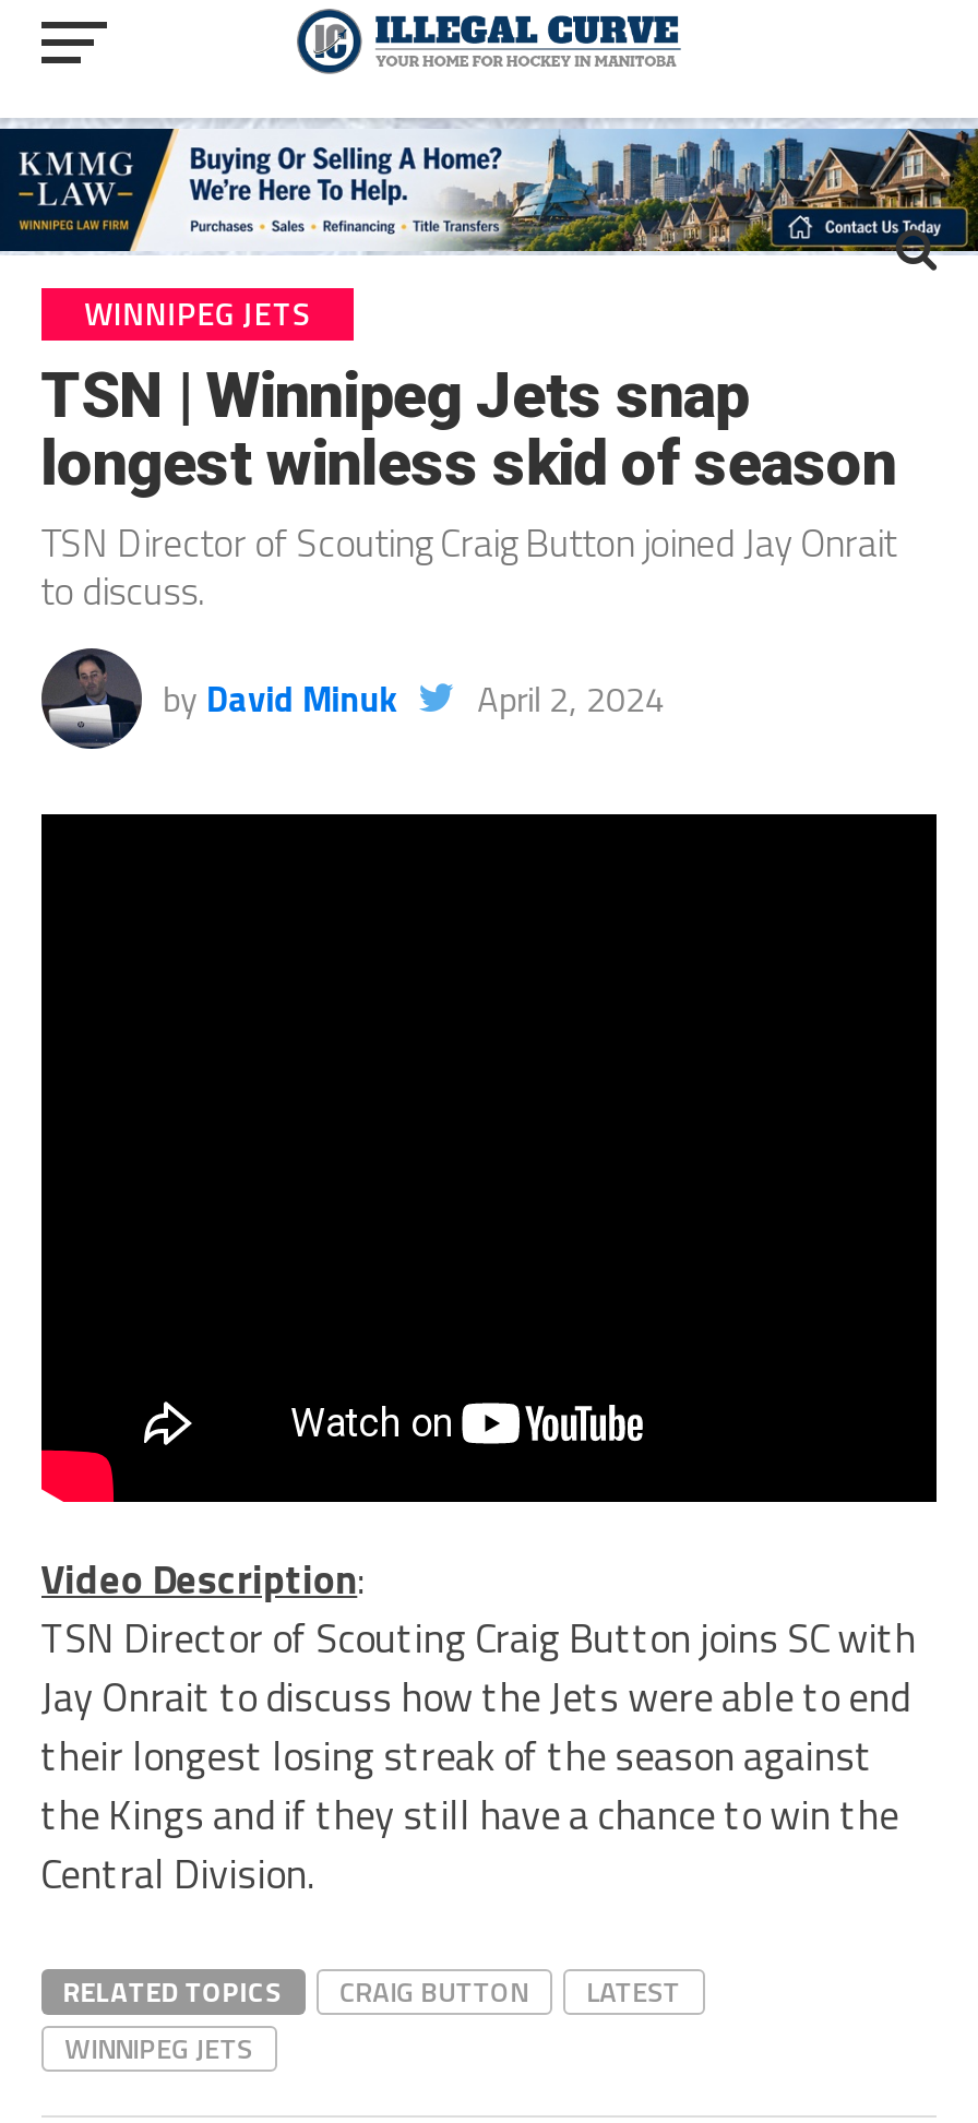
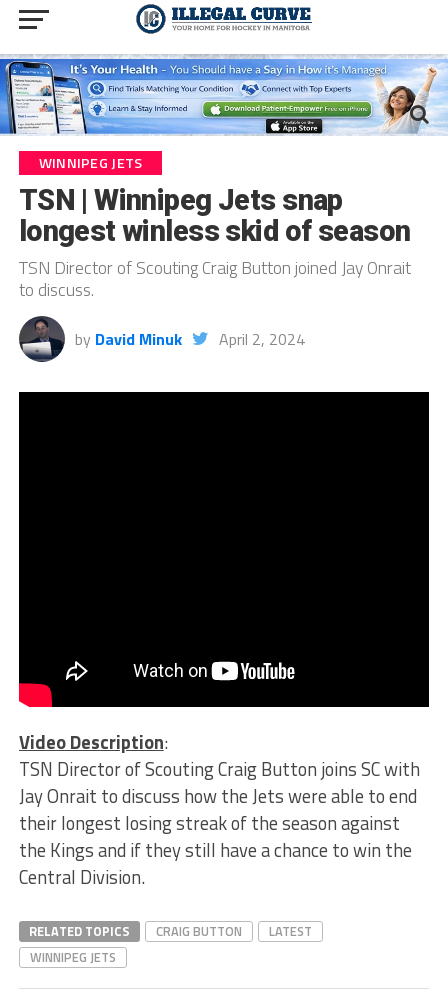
- [image]
+ [image]
